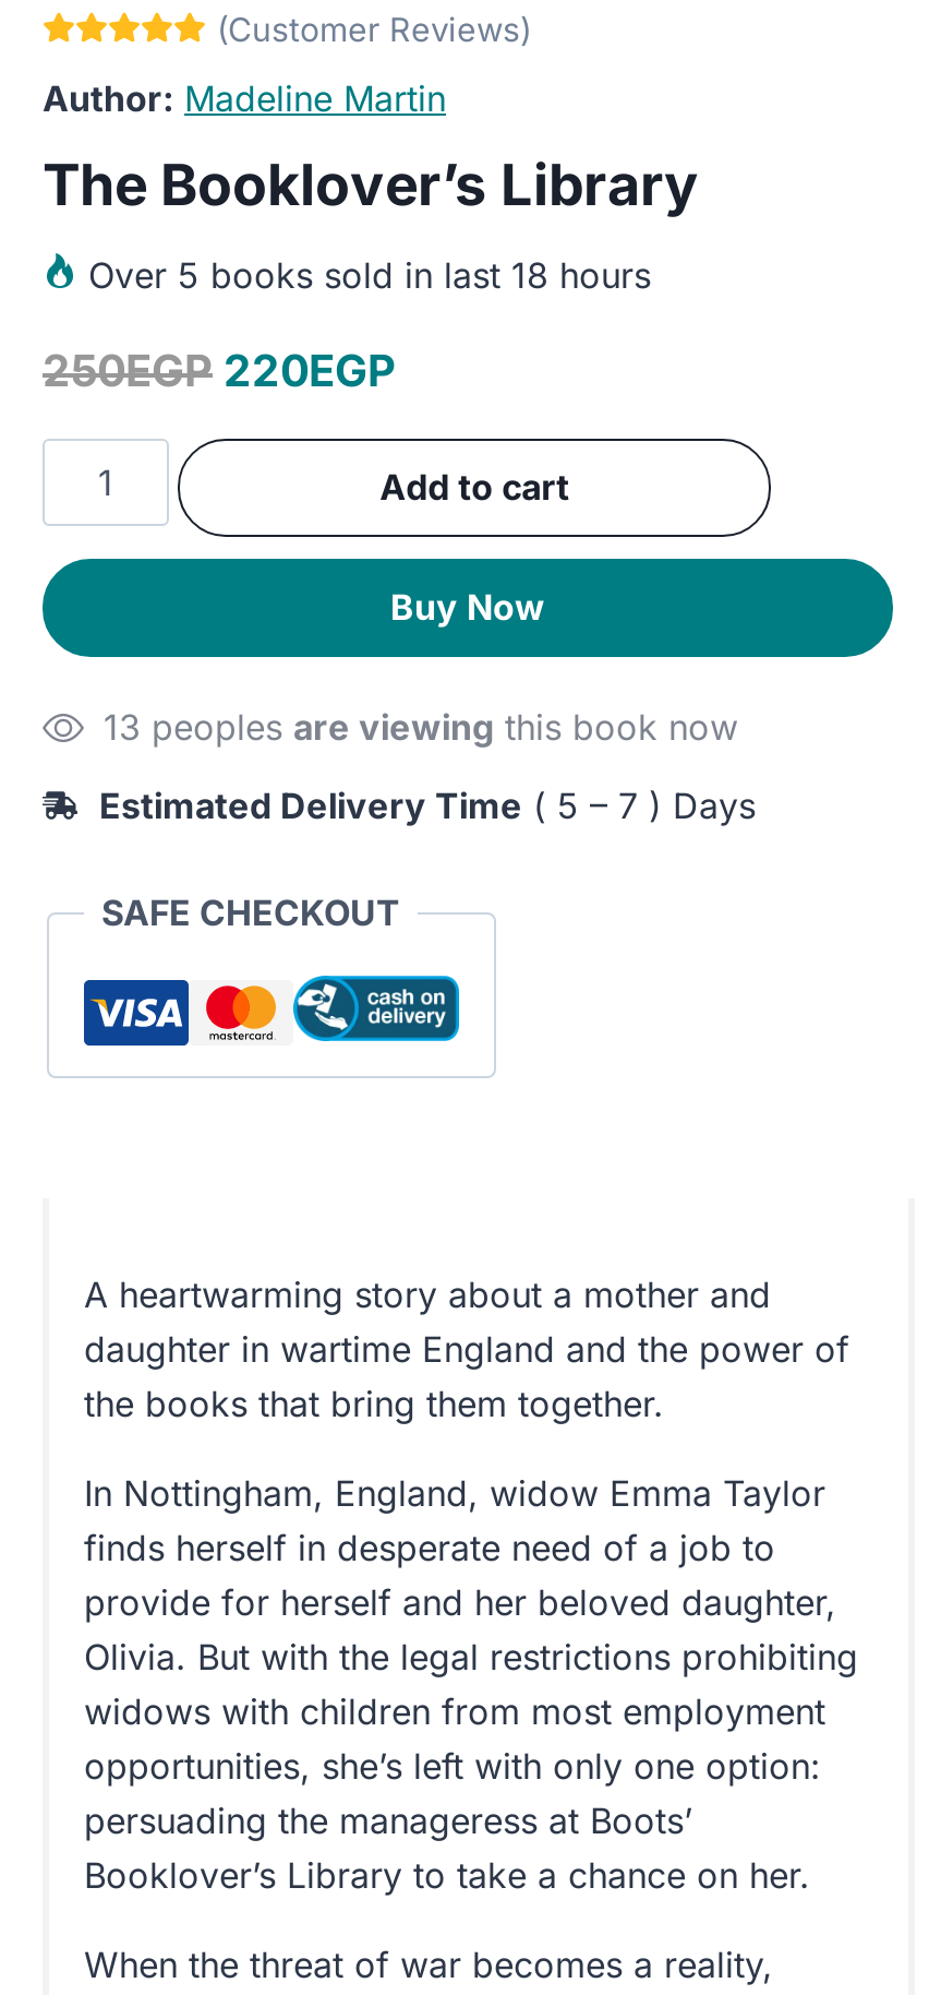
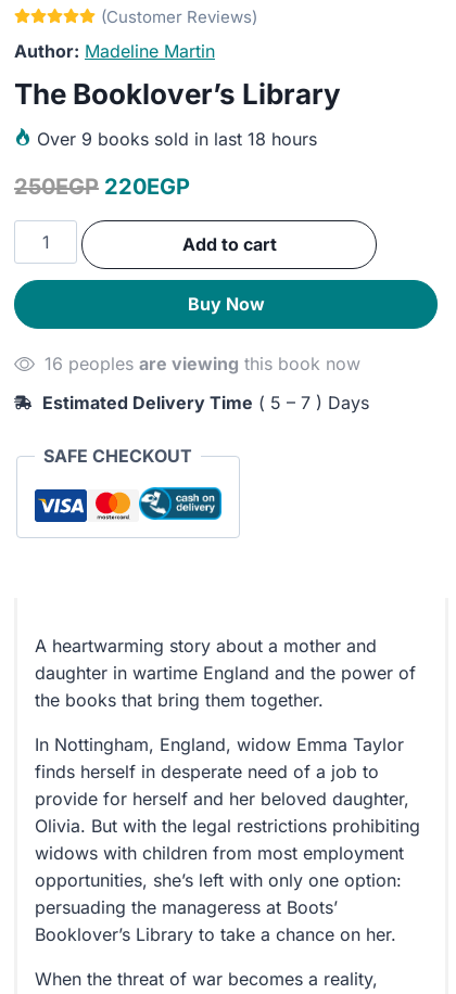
- Over 5 books sold in last 18 hours
+ Over 9 books sold in last 18 hours

- 13 peoples are viewing this book now
+ 16 peoples are viewing this book now
